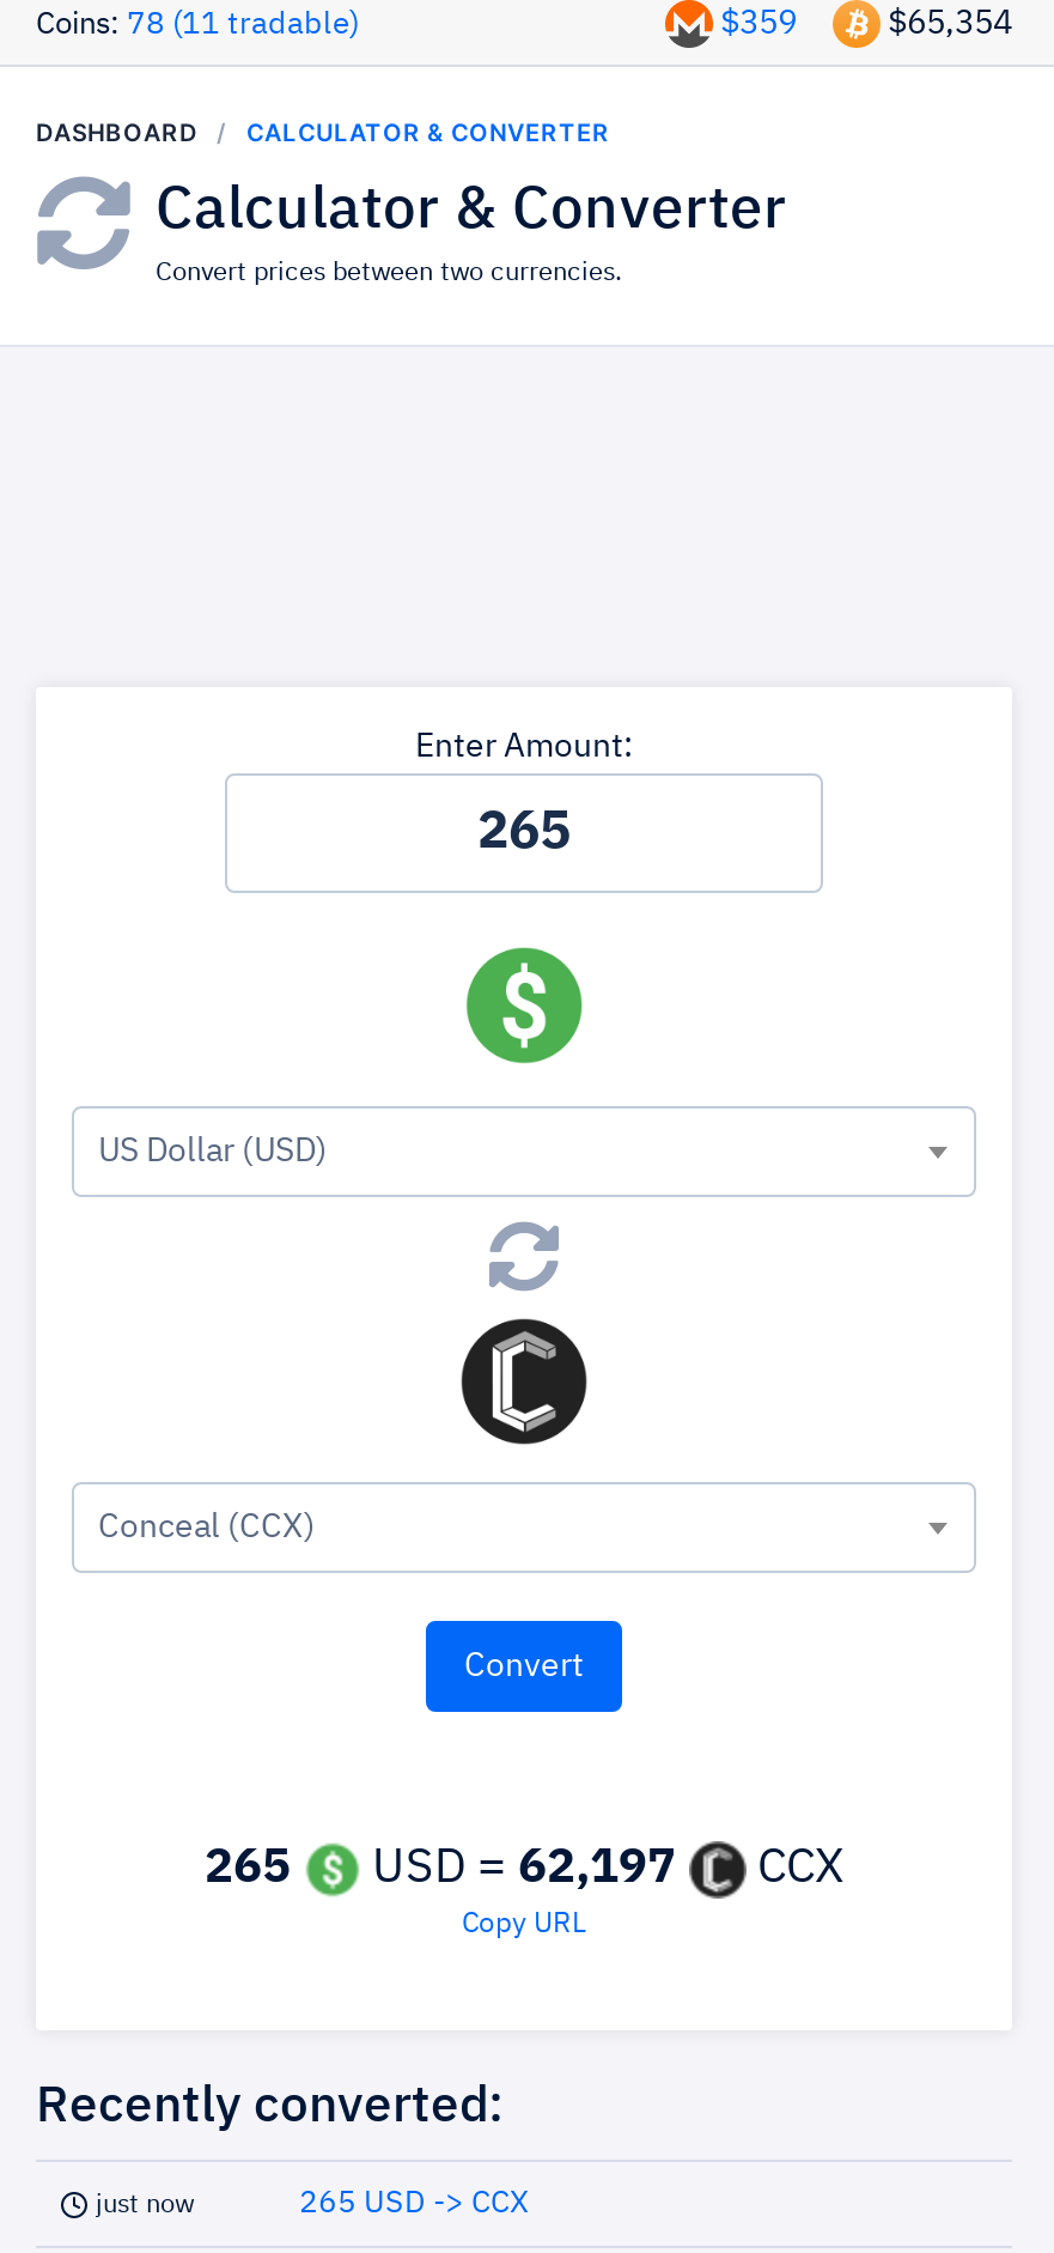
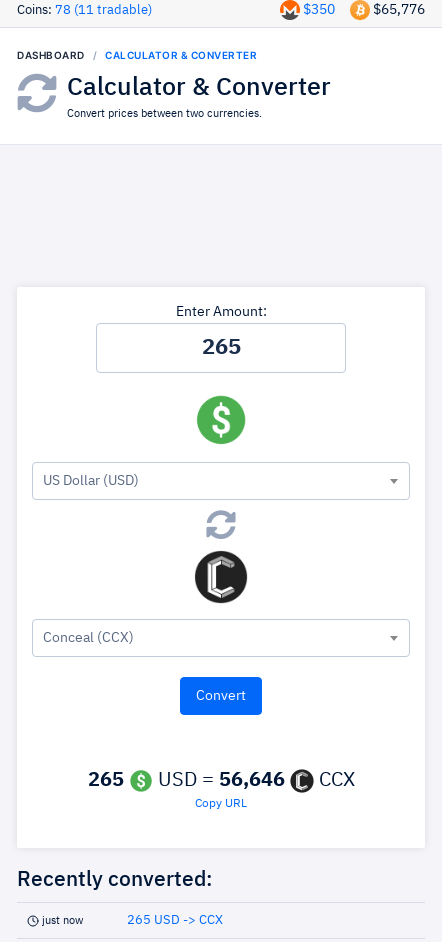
- $359
+ $350

- $65,354
+ $65,776

- 265 USD = 62,197 CCX
+ 265 USD = 56,646 CCX
